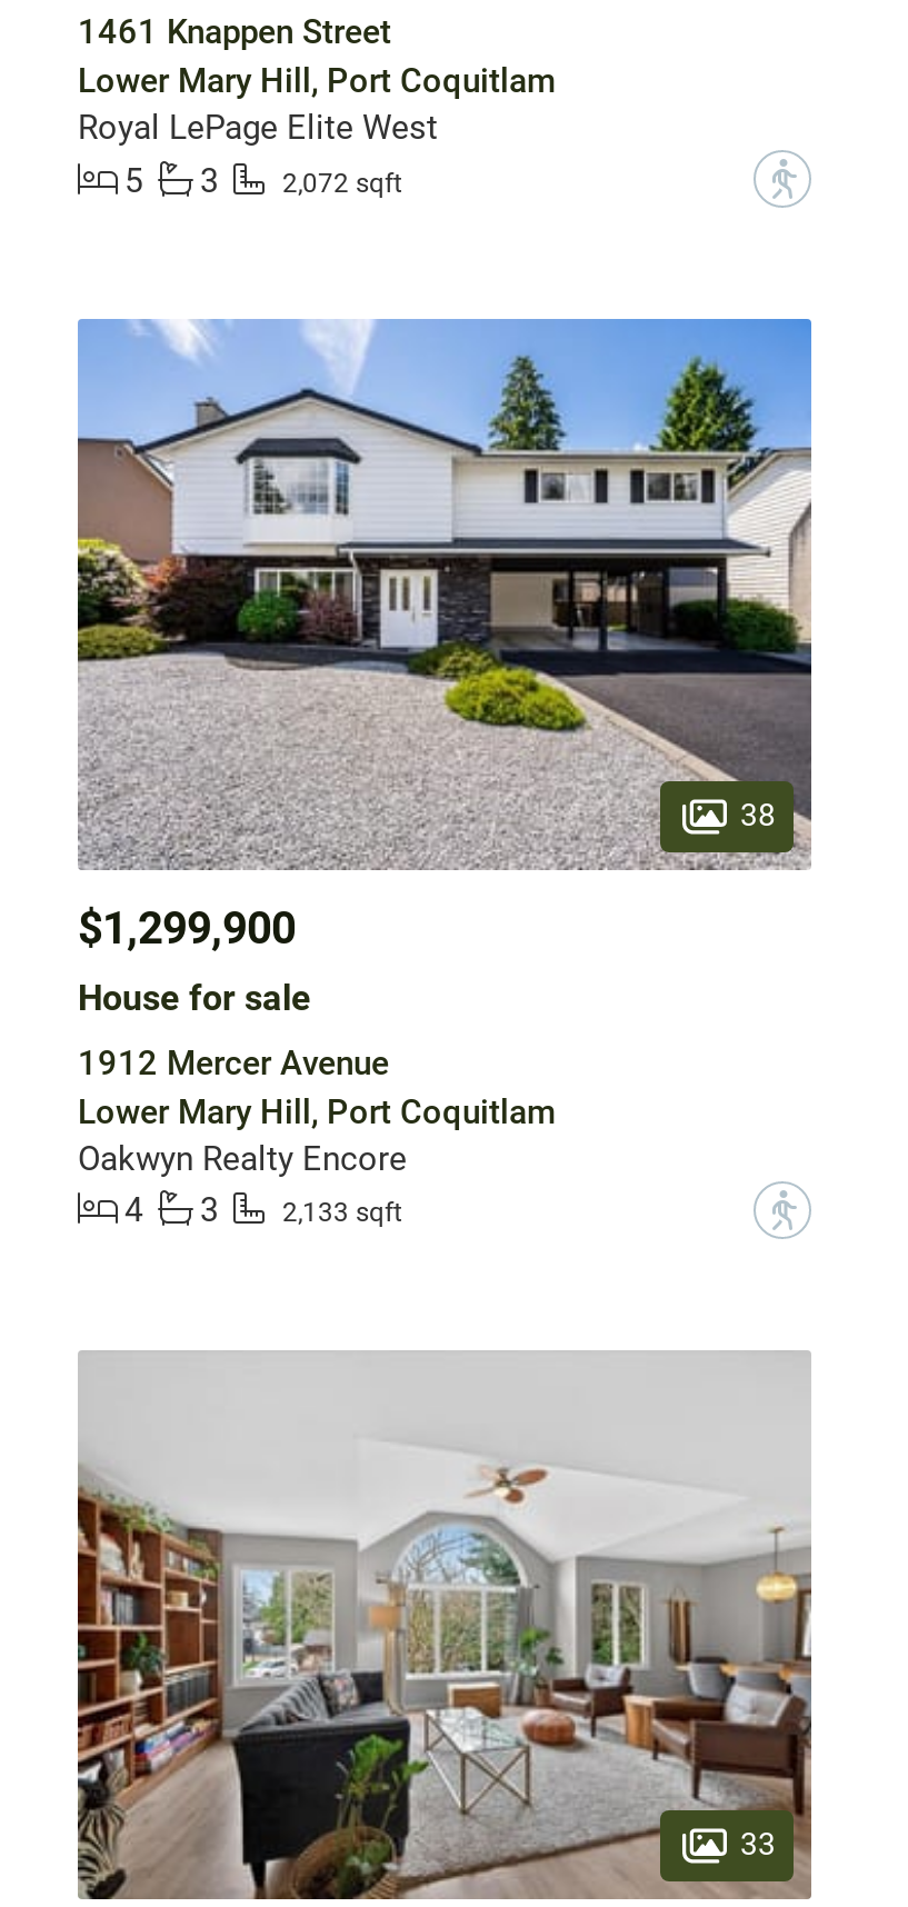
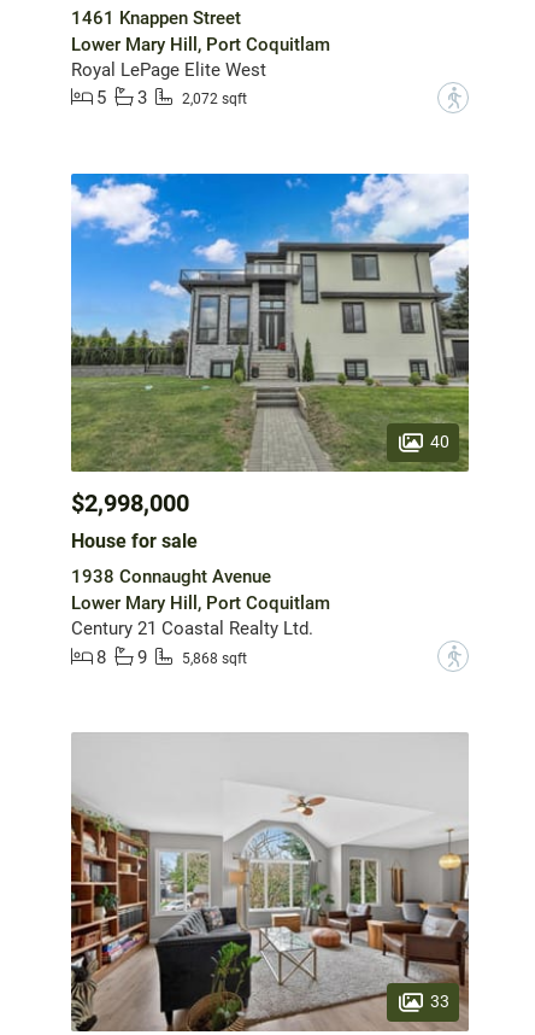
- [image]
- 38
+ [image]
+ 40

- $1,299,900
+ $2,998,000

- 1912 Mercer Avenue
+ 1938 Connaught Avenue

- Oakwyn Realty Encore
- 4
- 3
- 2,133 sqft
+ Century 21 Coastal Realty Ltd.
+ 8
+ 9
+ 5,868 sqft
